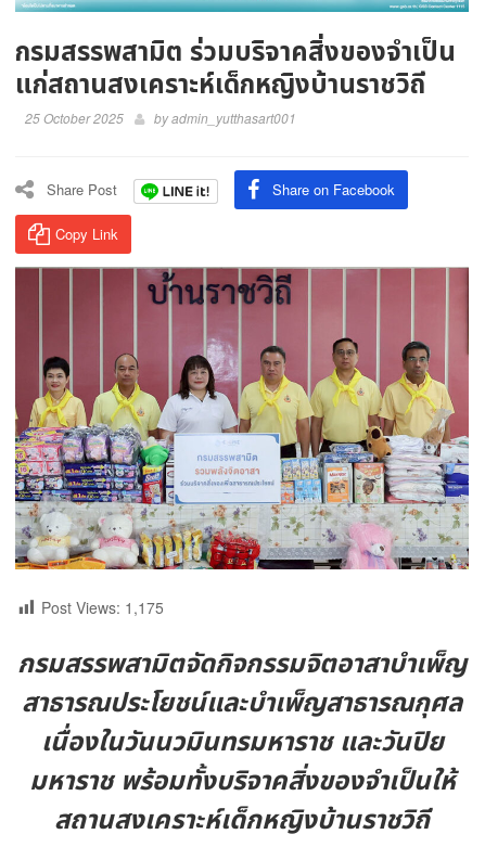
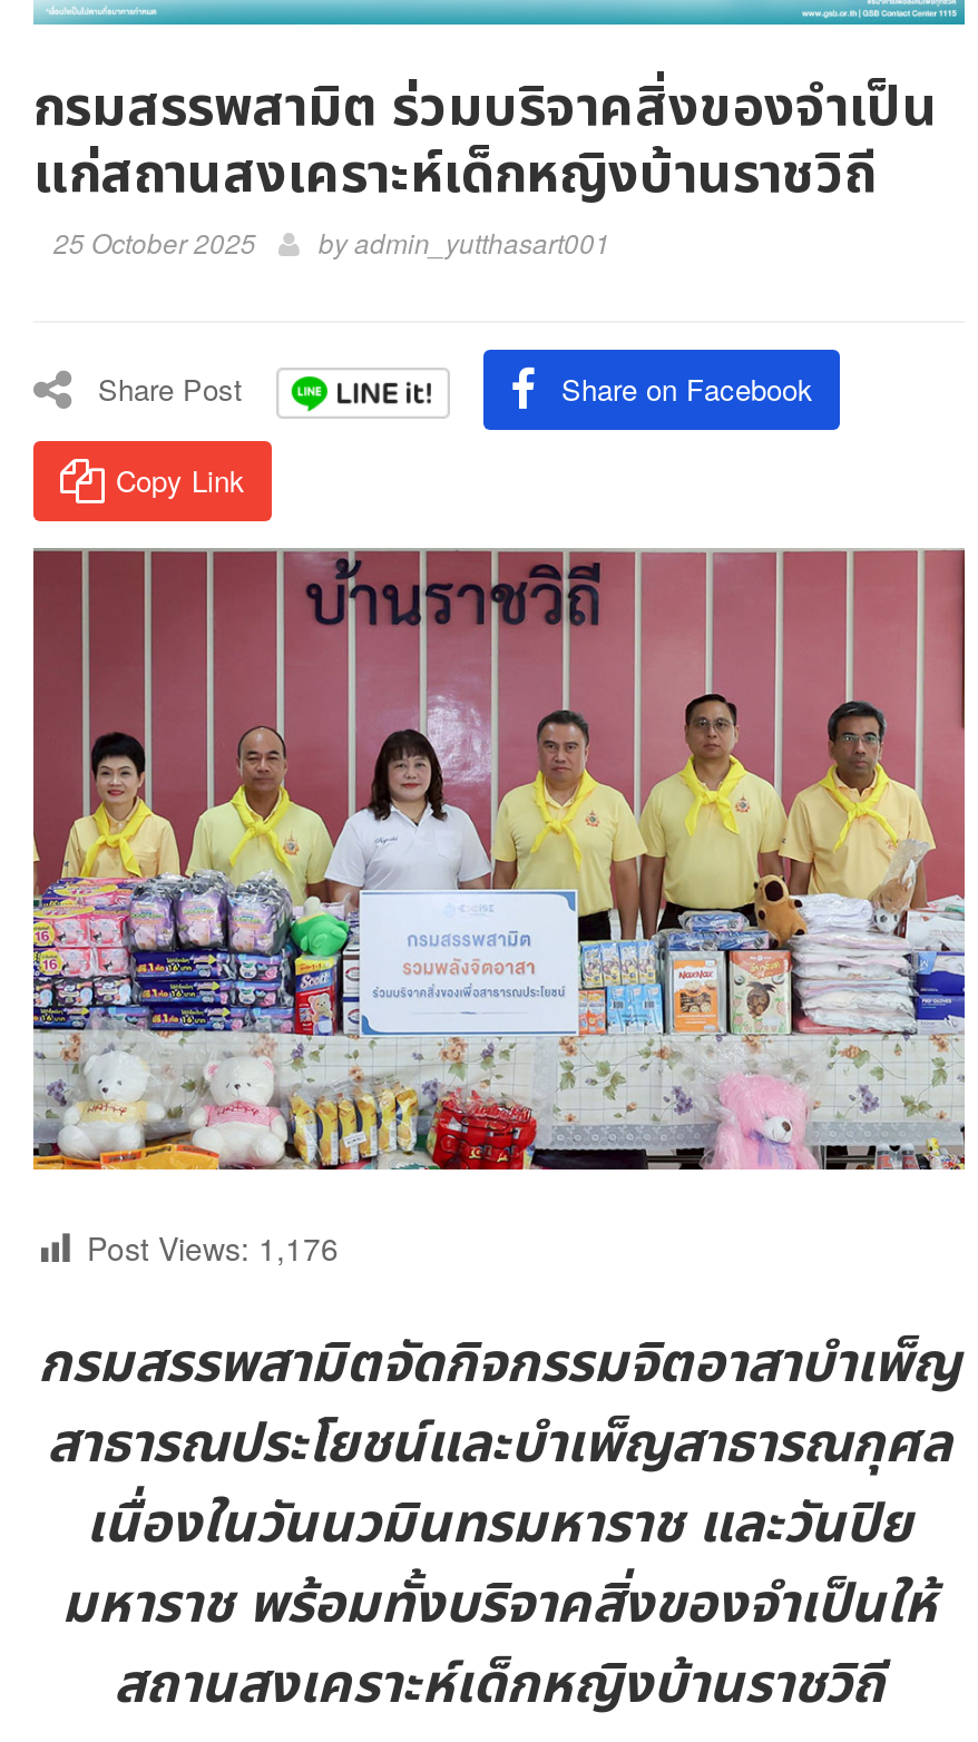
- Post Views: 1,175
+ Post Views: 1,176
